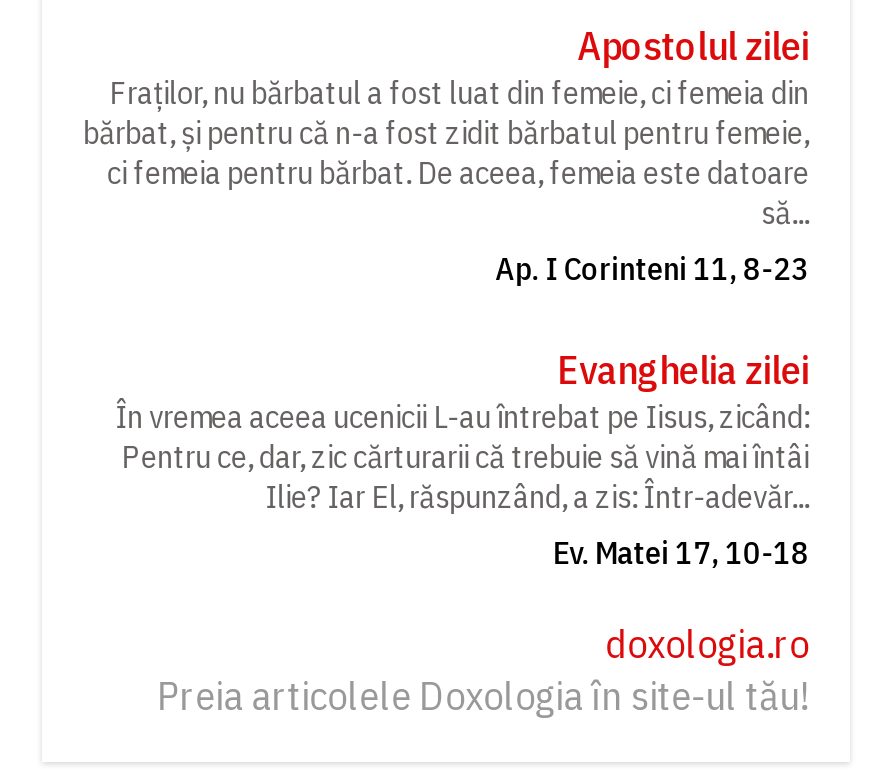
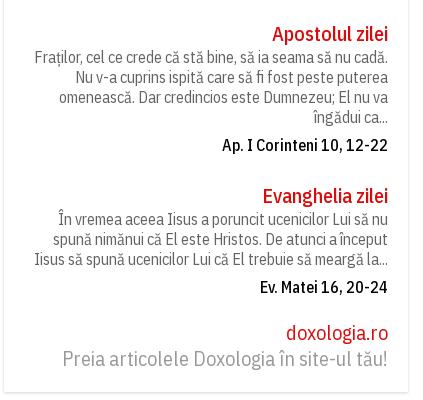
- Fraților, nu bărbatul a fost luat din femeie, ci femeia din
- bărbat, și pentru că n-a fost zidit bărbatul pentru femeie,
- ci femeia pentru bărbat. De aceea, femeia este datoare
- să...
- Ap. I Corinteni 11, 8-23
+ Fraților, cel ce crede că stă bine, să ia seama să nu cadă.
+ Nu v-a cuprins ispită care să fi fost peste puterea
+ omenească. Dar credincios este Dumnezeu; El nu va
+ îngădui ca...
+ Ap. I Corinteni 10, 12-22

- În vremea aceea ucenicii L-au întrebat pe Iisus, zicând:
- Pentru ce, dar, zic cărturarii că trebuie să vină mai întâi
- Ilie? Iar El, răspunzând, a zis: Într-adevăr...
- Ev. Matei 17, 10-18
+ În vremea aceea Iisus a poruncit ucenicilor Lui să nu
+ spună nimănui că El este Hristos. De atunci a început
+ Iisus să spună ucenicilor Lui că El trebuie să meargă la...
+ Ev. Matei 16, 20-24
